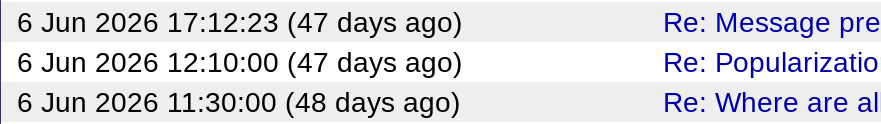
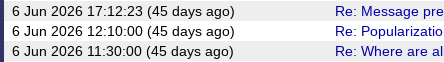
- 6 Jun 2026 17:12:23 (47 days ago)
+ 6 Jun 2026 17:12:23 (45 days ago)

- 6 Jun 2026 12:10:00 (47 days ago)
+ 6 Jun 2026 12:10:00 (45 days ago)

- 6 Jun 2026 11:30:00 (48 days ago)
+ 6 Jun 2026 11:30:00 (45 days ago)
